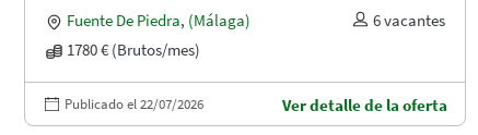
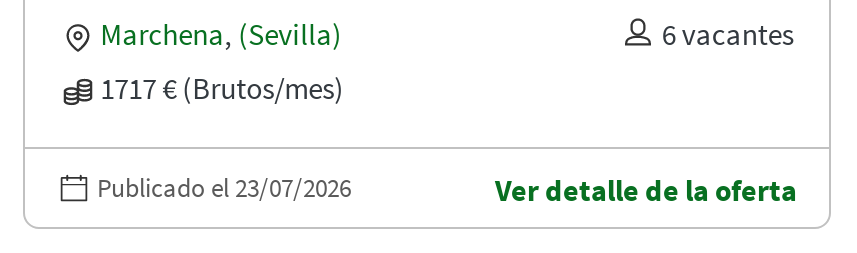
- Fuente De Piedra, (Málaga)
+ Marchena, (Sevilla)

- 1780 € (Brutos/mes)
+ 1717 € (Brutos/mes)

- Publicado el 22/07/2026
+ Publicado el 23/07/2026
